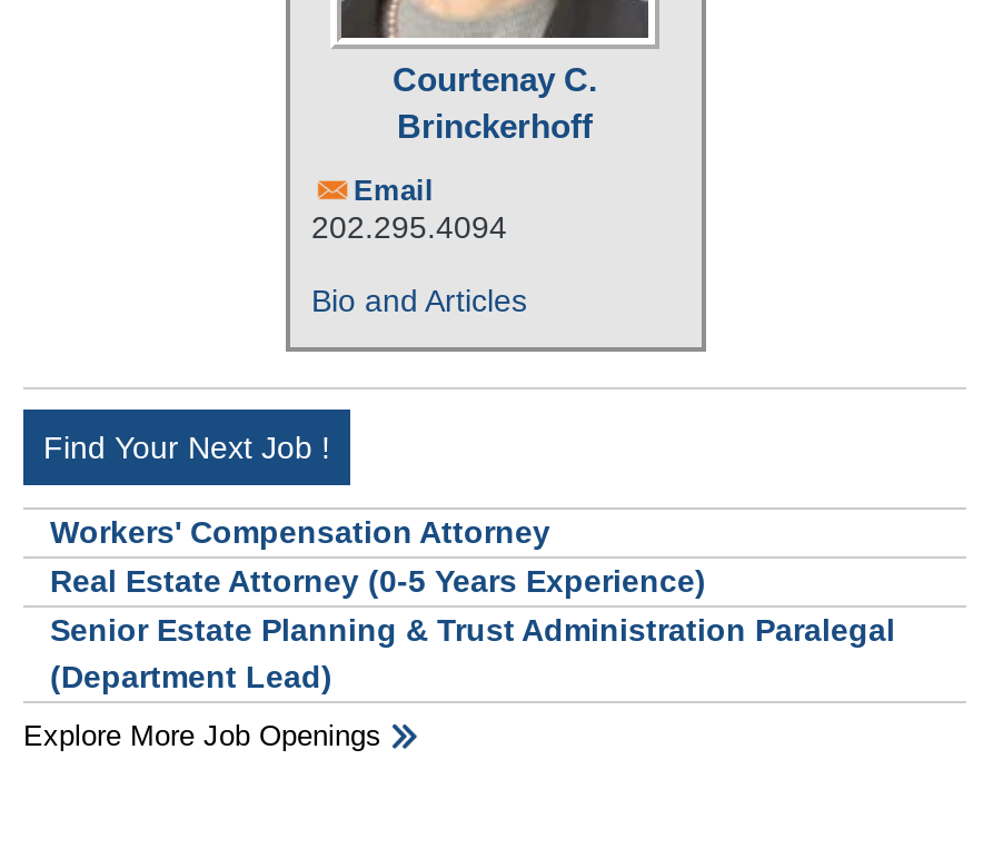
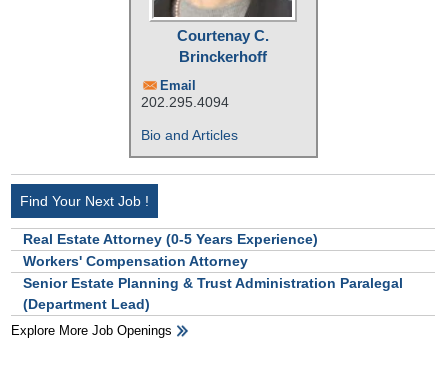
moved down: Workers' Compensation Attorney

moved up: Real Estate Attorney (0-5 Years Experience)
